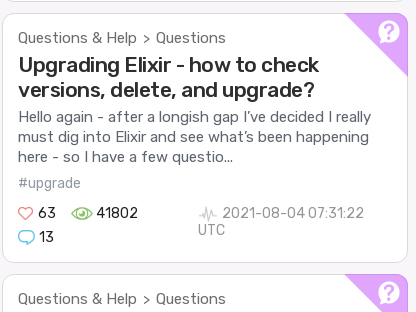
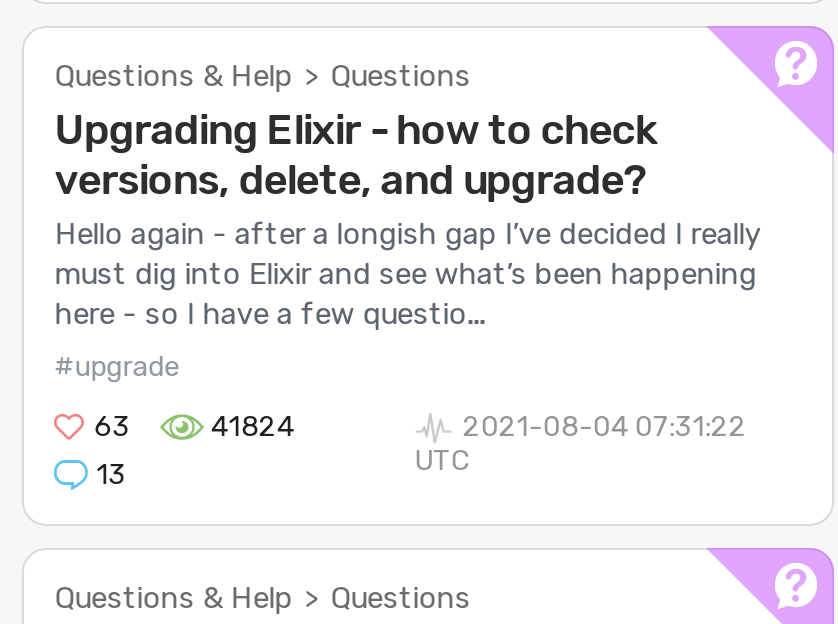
- 41802
+ 41824
